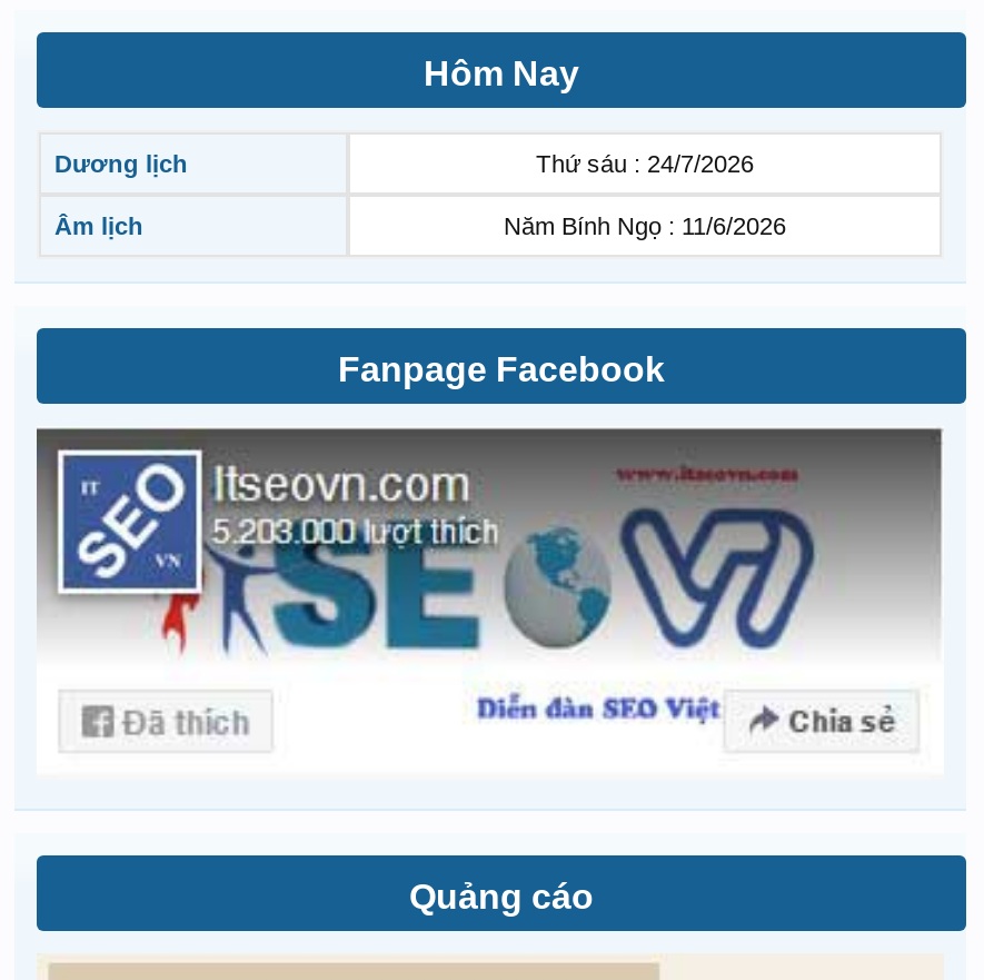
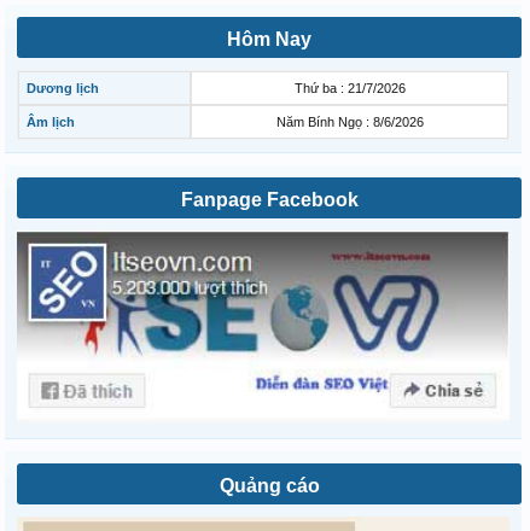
- Thứ sáu : 24/7/2026
+ Thứ ba : 21/7/2026

- Năm Bính Ngọ : 11/6/2026
+ Năm Bính Ngọ : 8/6/2026
